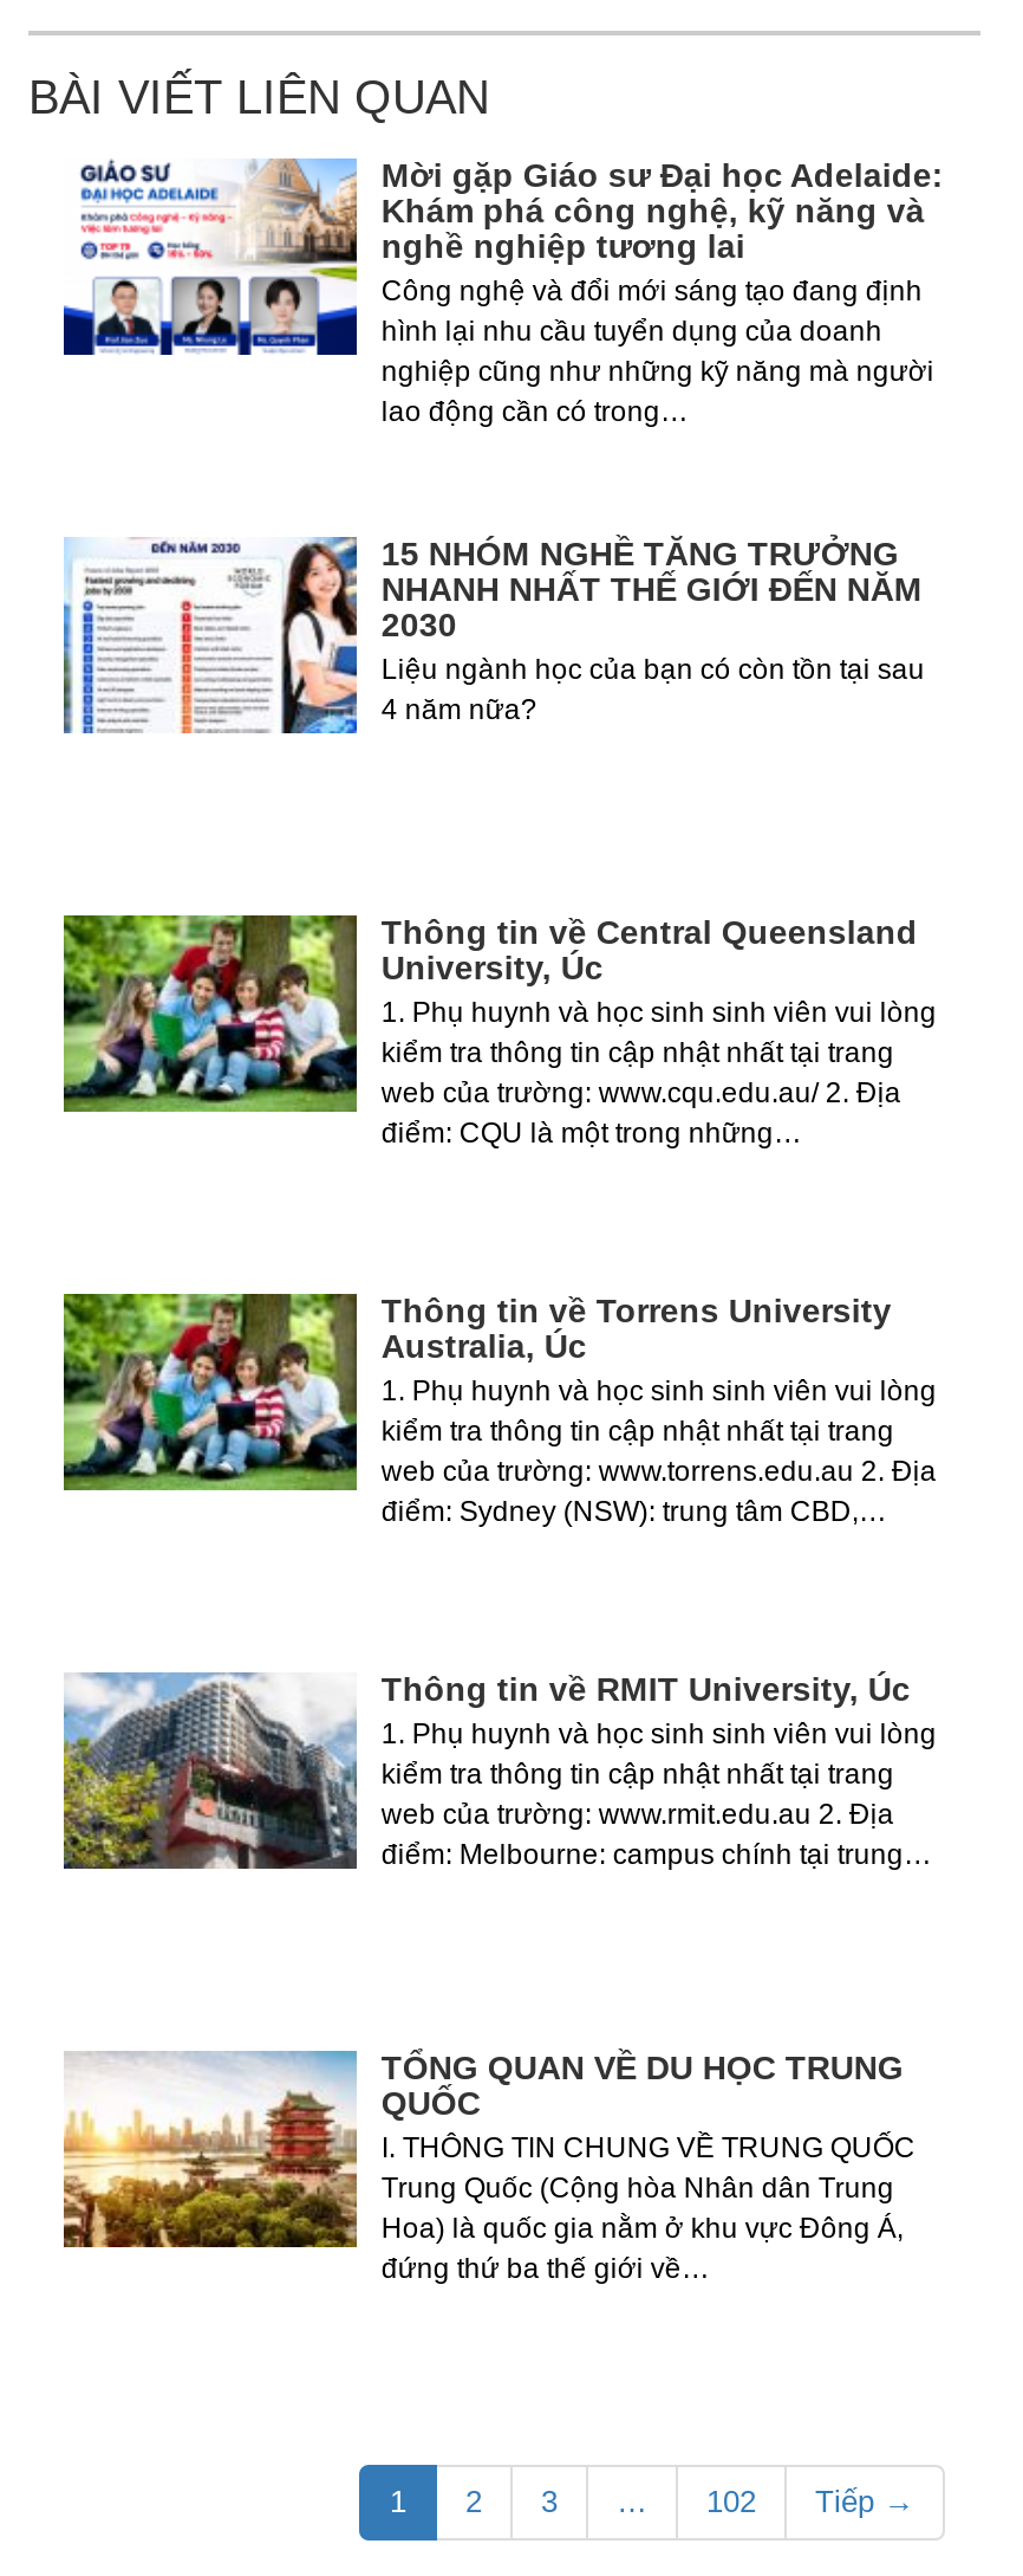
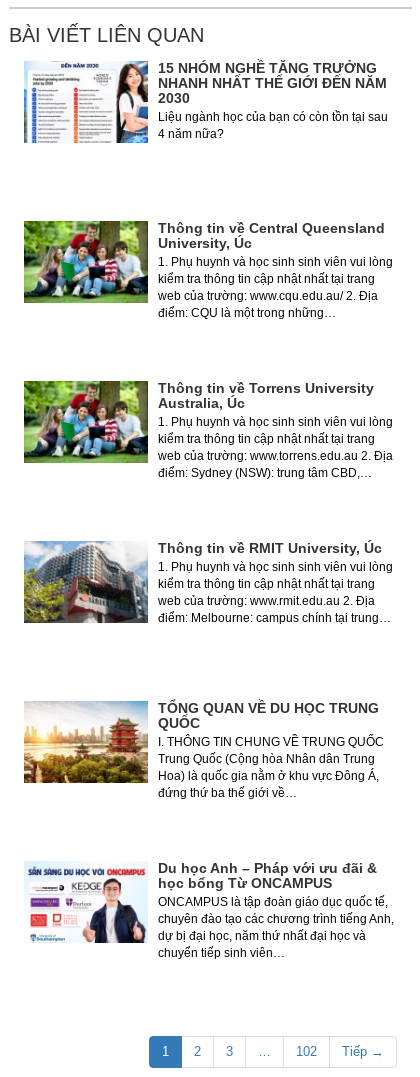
- [image]
- Mời gặp Giáo sư Đại học Adelaide:
- Khám phá công nghệ, kỹ năng và
- nghề nghiệp tương lai
- Công nghệ và đổi mới sáng tạo đang định
- hình lại nhu cầu tuyển dụng của doanh
- nghiệp cũng như những kỹ năng mà người
- lao động cần có trong…

moved up: [image] | 15 NHÓM NGHỀ TĂNG TRƯỞNG | NHANH NHẤT THẾ GIỚI ĐẾN NĂM | ... | Hoa) là quốc gia nằm ở khu vực Đông Á, | đứng thứ ba thế giới về…

+ [image]
+ Du học Anh – Pháp với ưu đãi &
+ học bổng Từ ONCAMPUS
+ ONCAMPUS là tập đoàn giáo dục quốc tế,
+ chuyên đào tạo các chương trình tiếng Anh,
+ dự bị đại học, năm thứ nhất đại học và
+ chuyển tiếp sinh viên…
